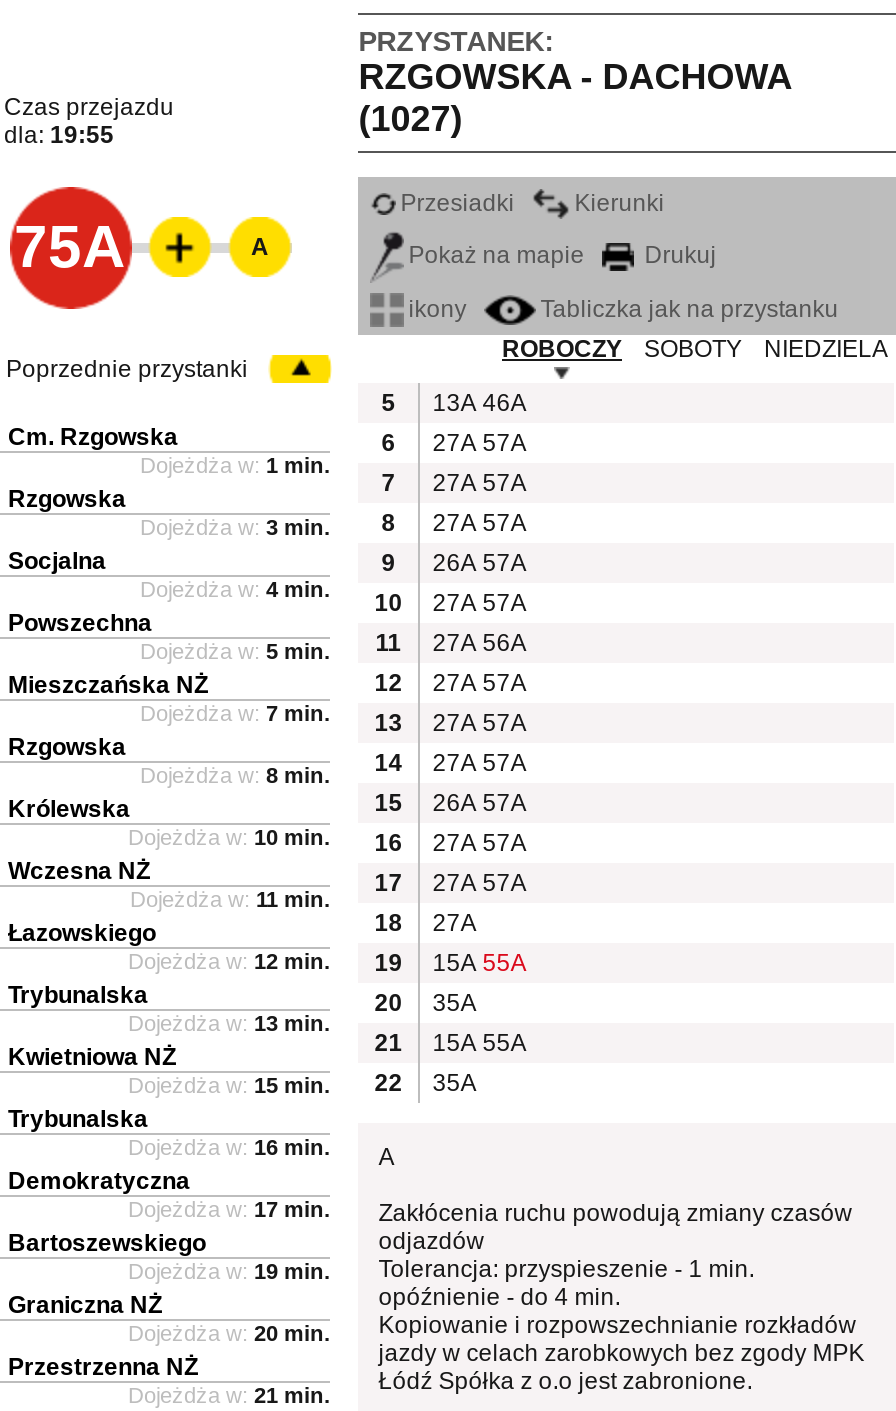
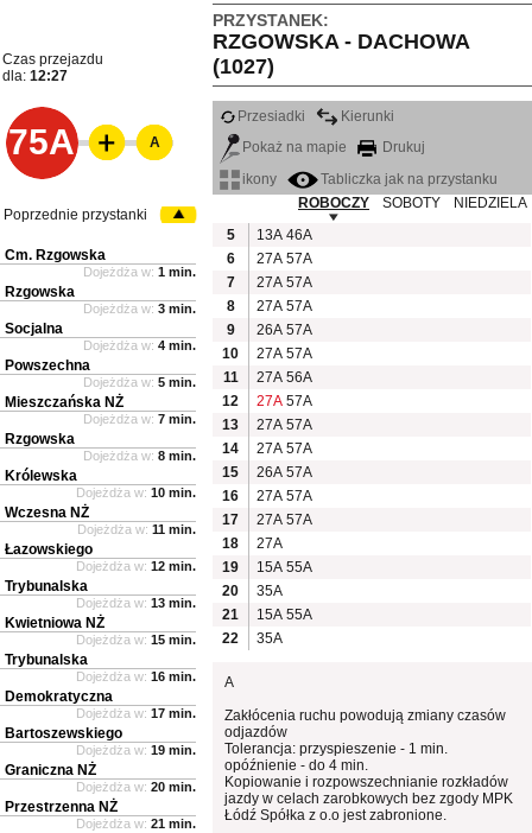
- dla: 19:55
+ dla: 12:27
